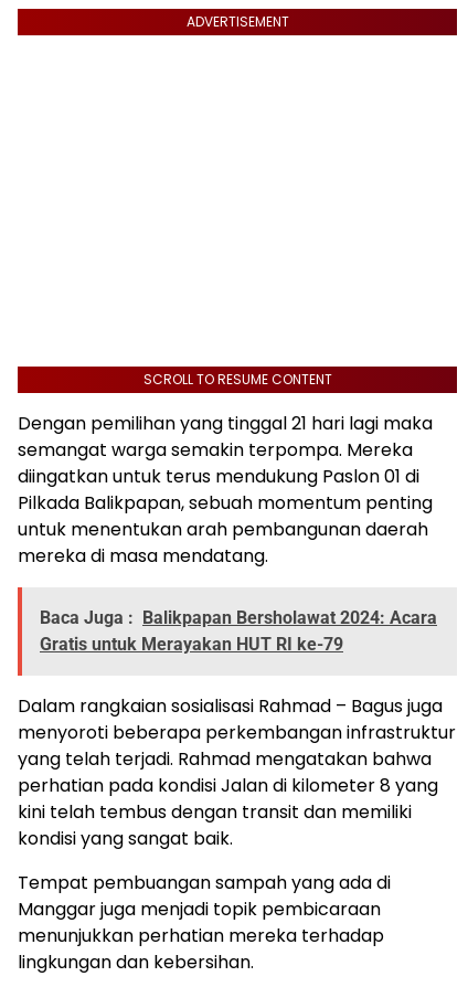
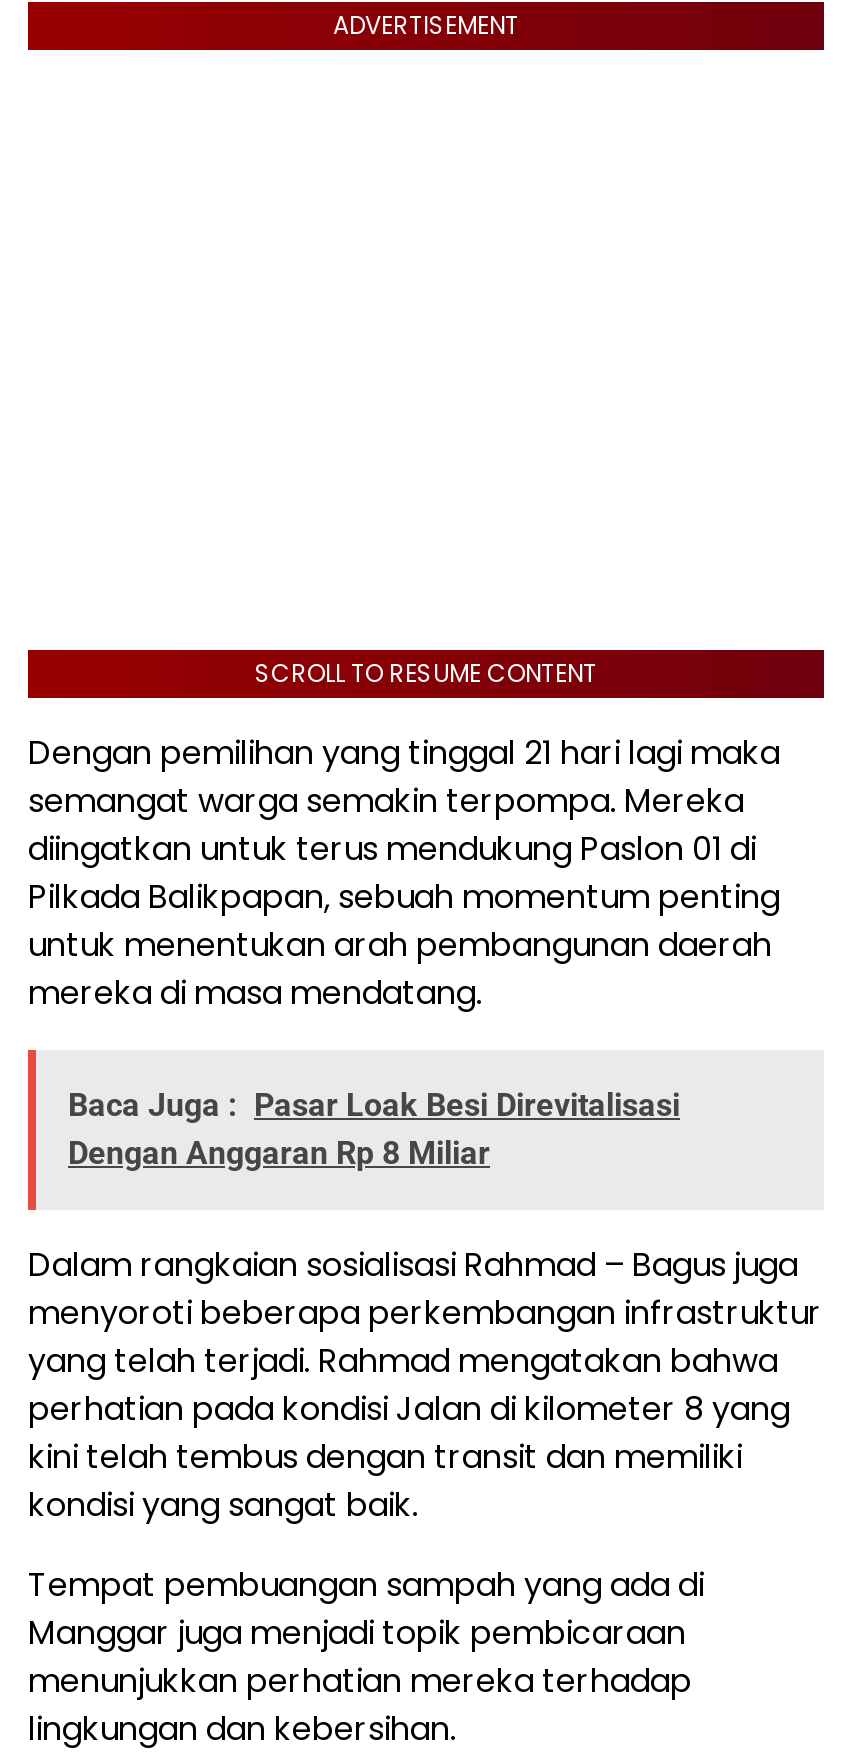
- Baca Juga : Balikpapan Bersholawat 2024: Acara
- Gratis untuk Merayakan HUT RI ke-79
+ Baca Juga : Pasar Loak Besi Direvitalisasi
+ Dengan Anggaran Rp 8 Miliar
